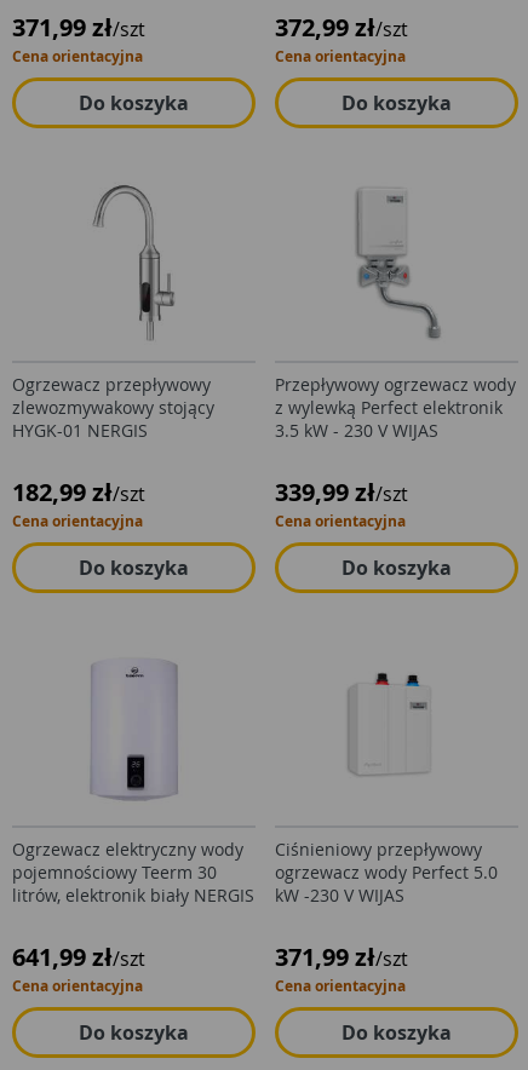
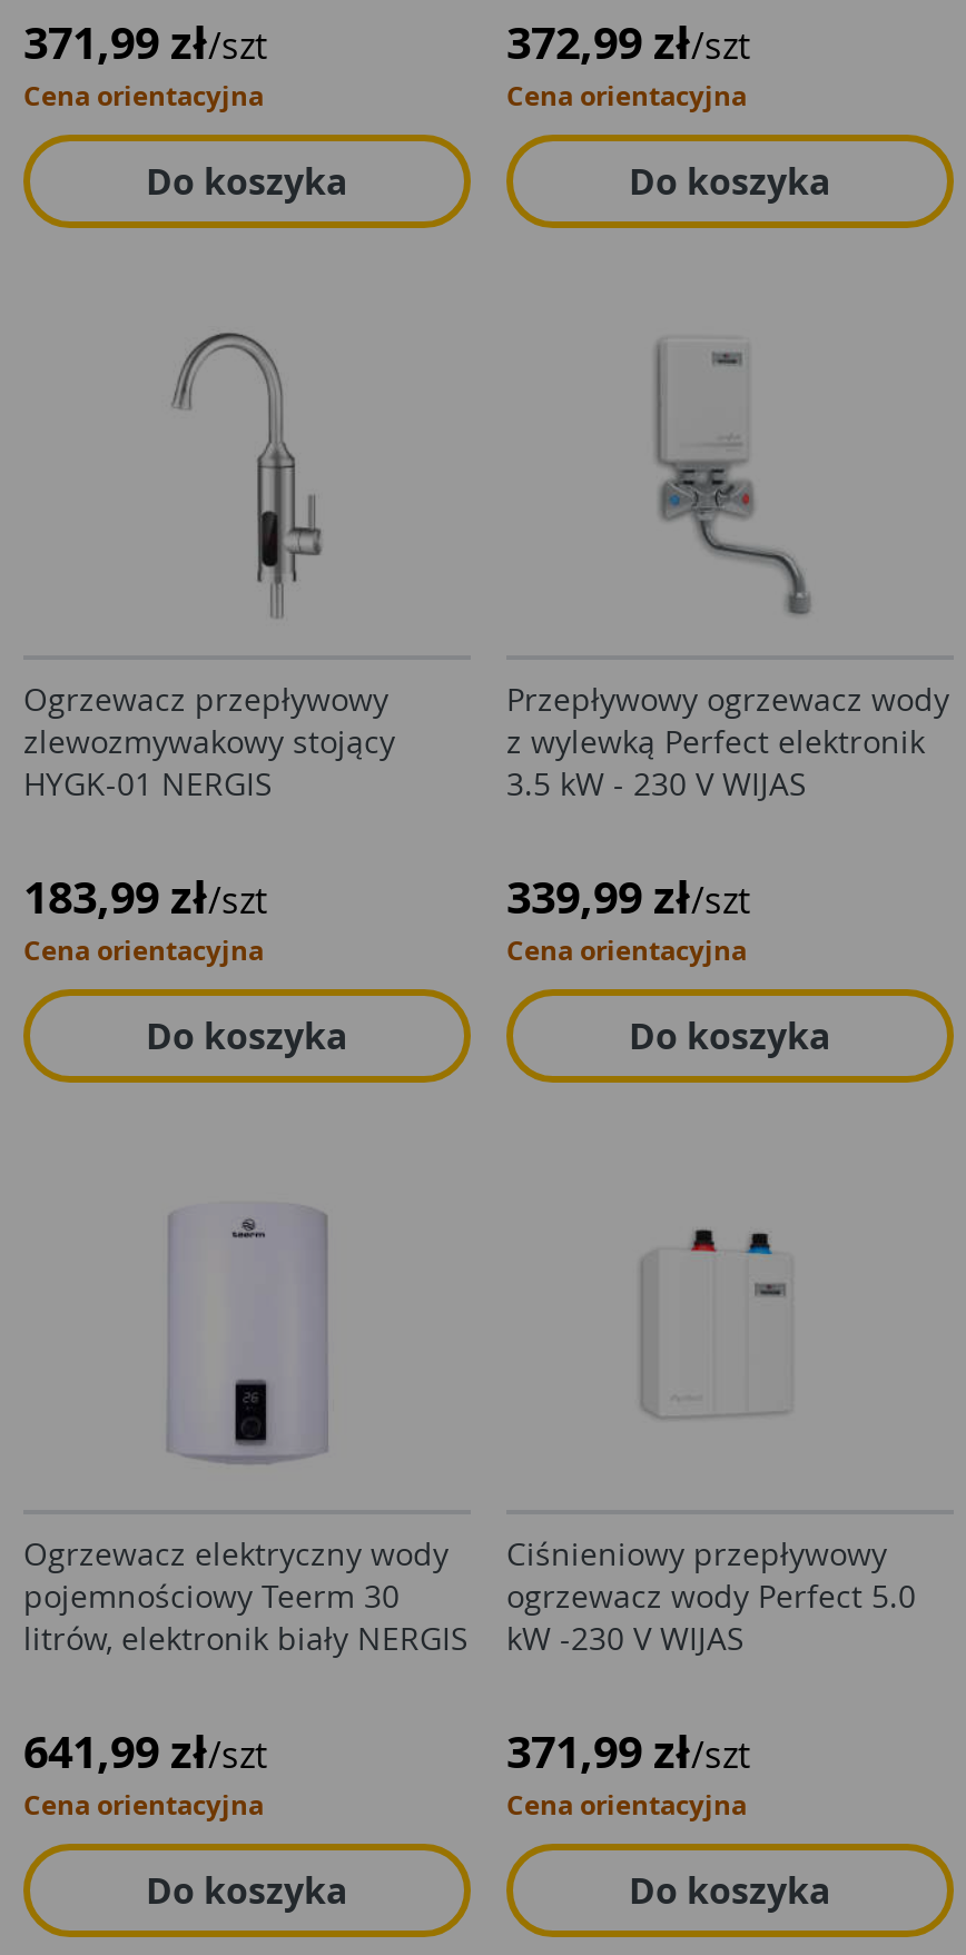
- 182,99 zł/szt
+ 183,99 zł/szt
